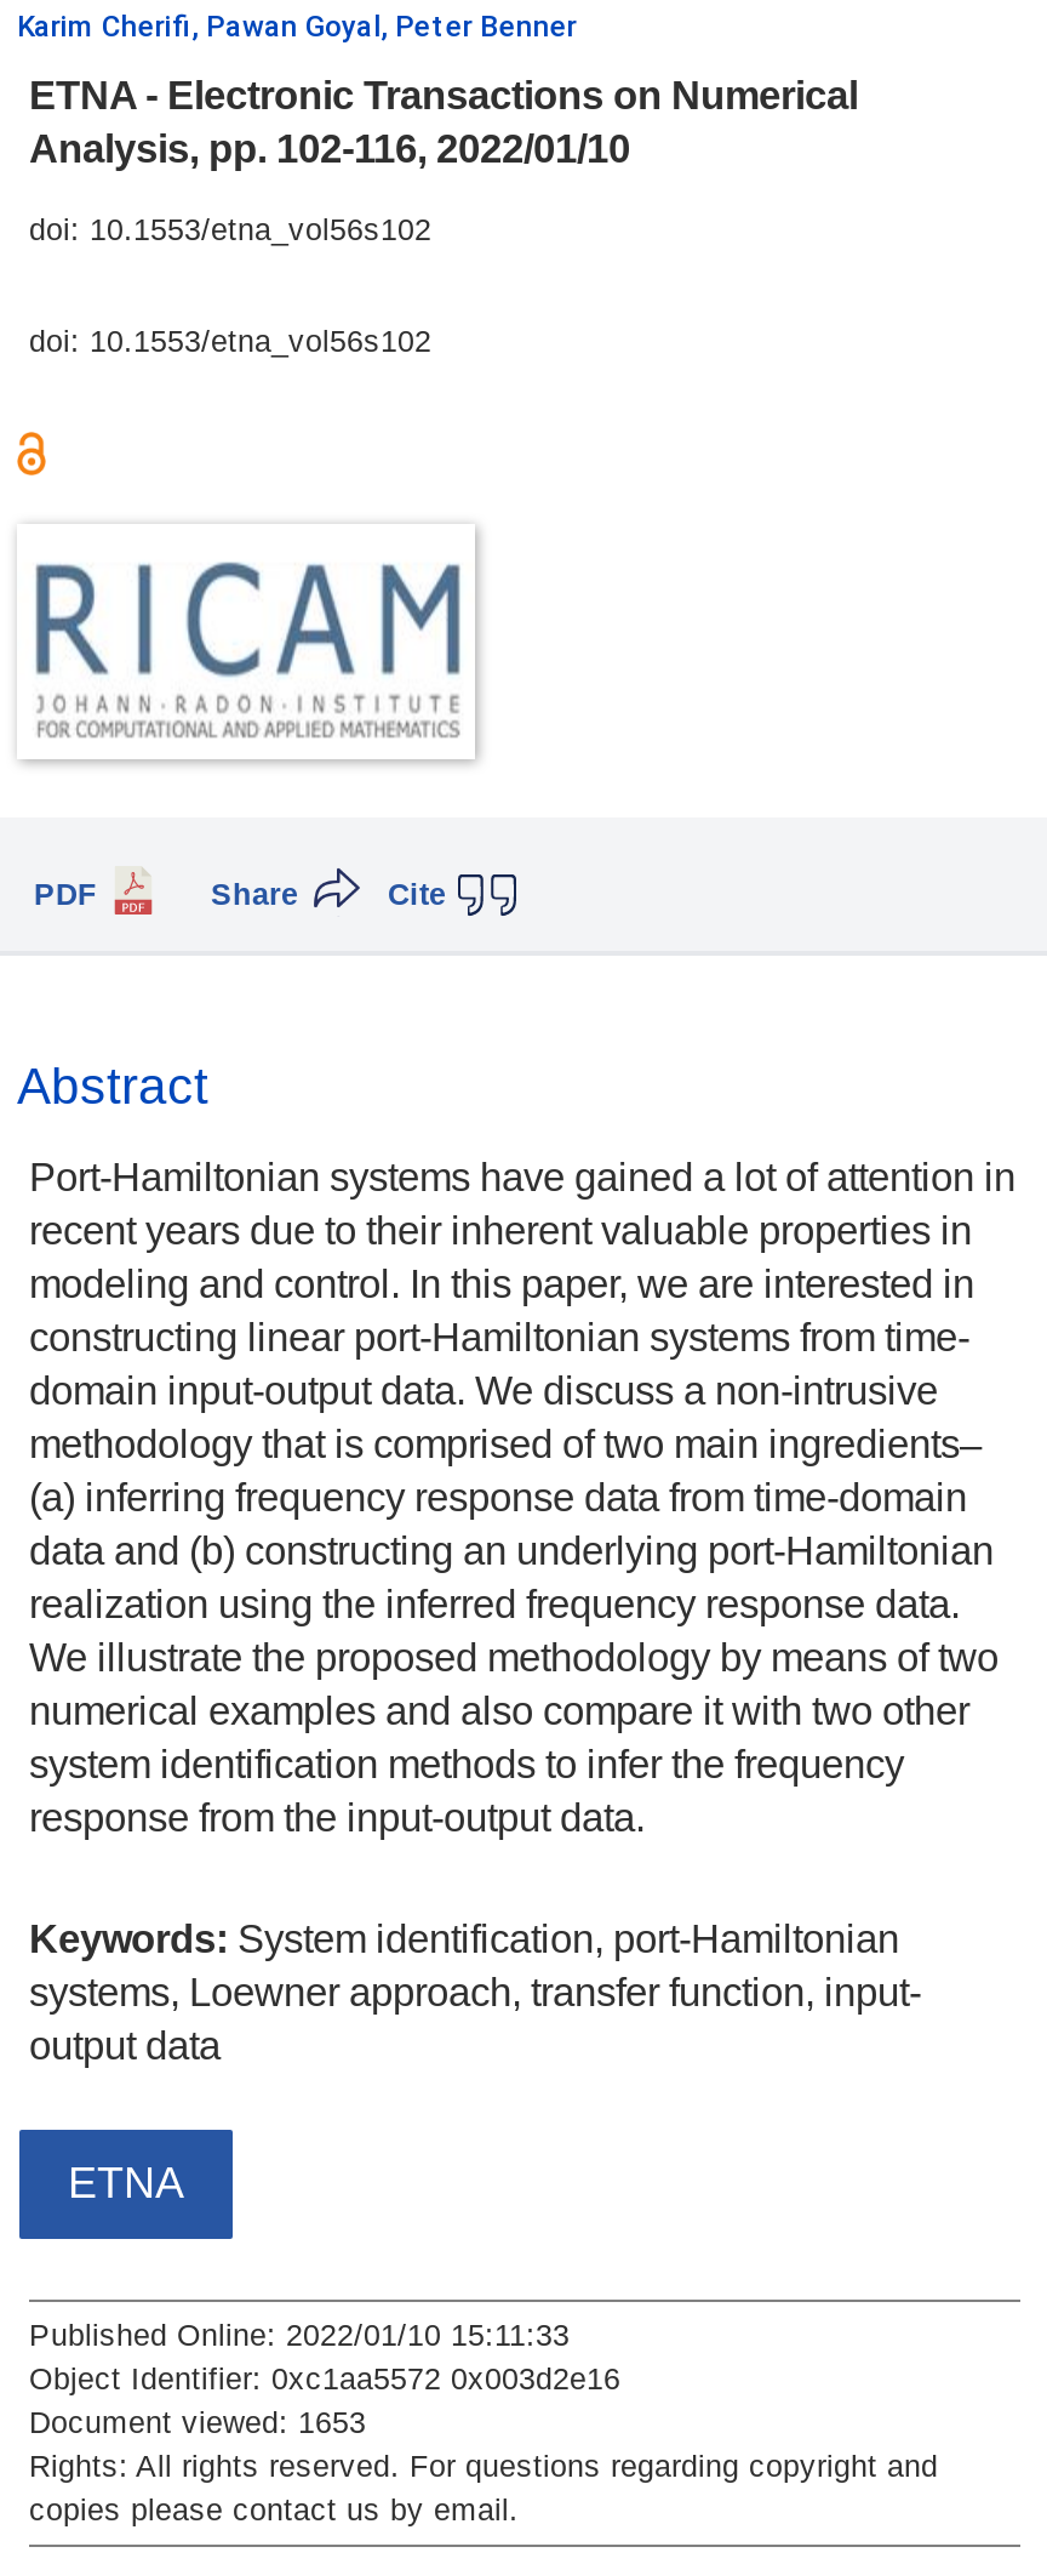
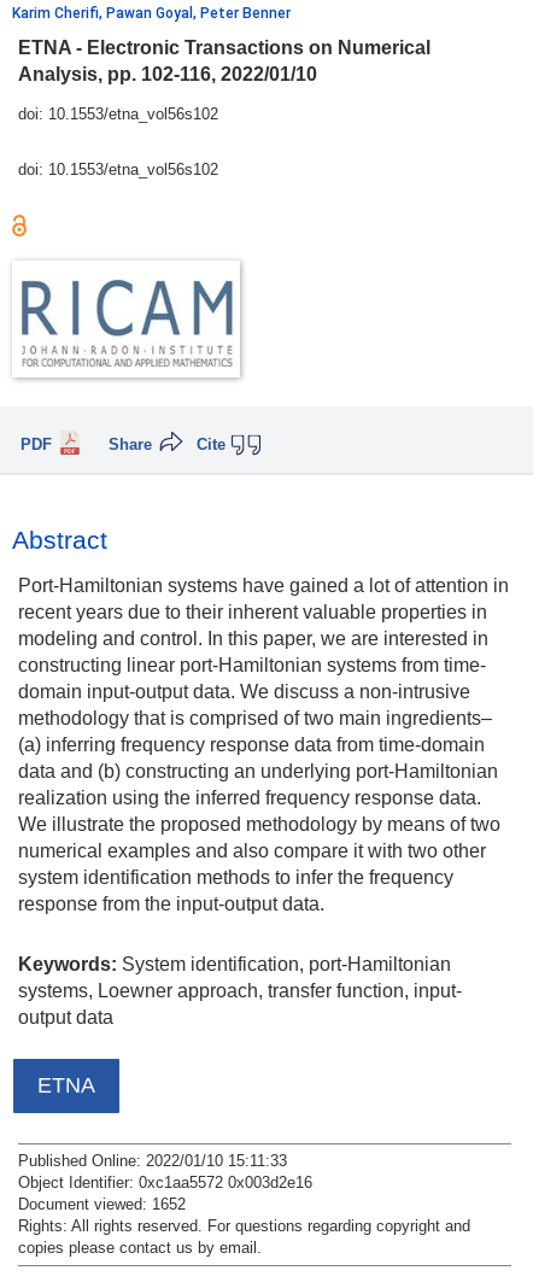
- Document viewed: 1653
+ Document viewed: 1652
